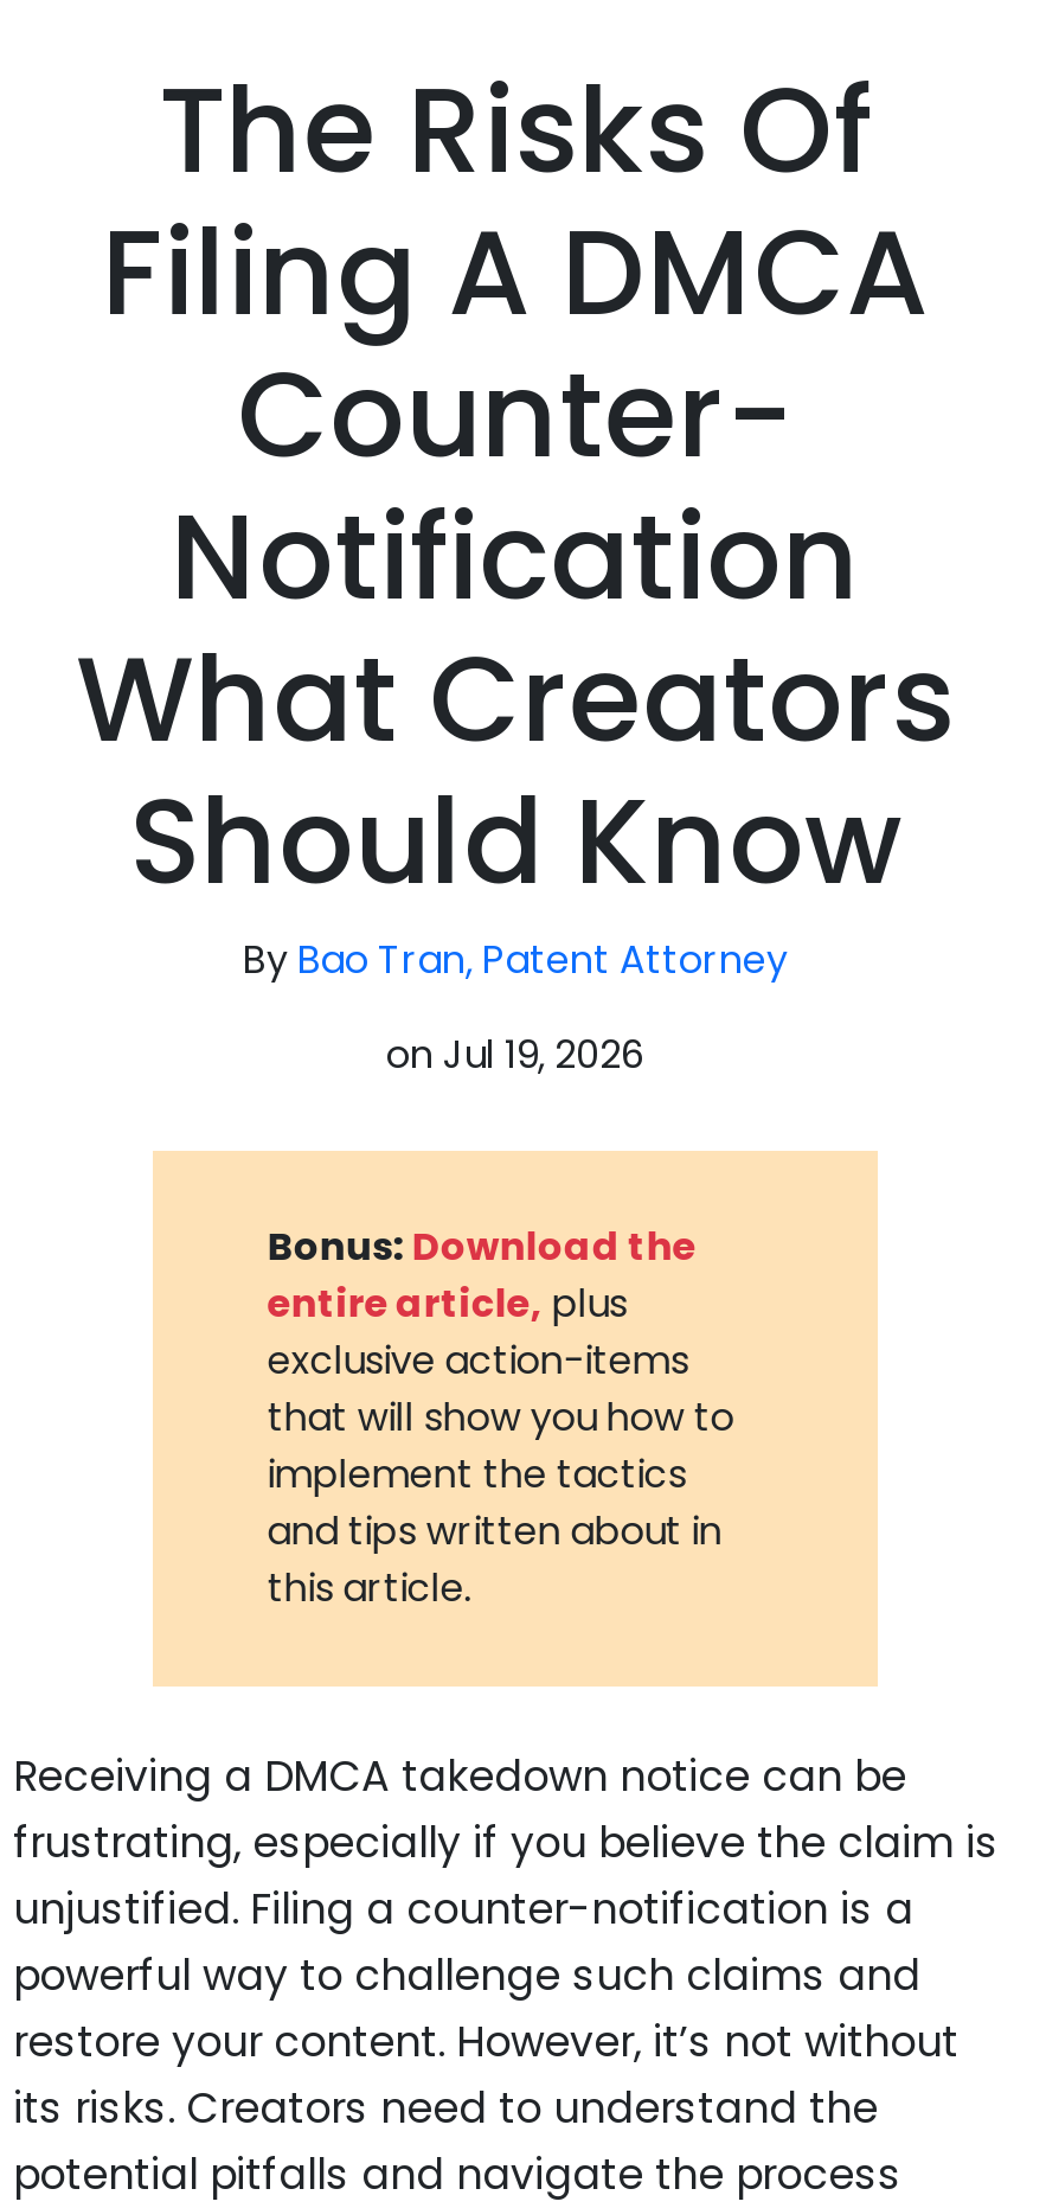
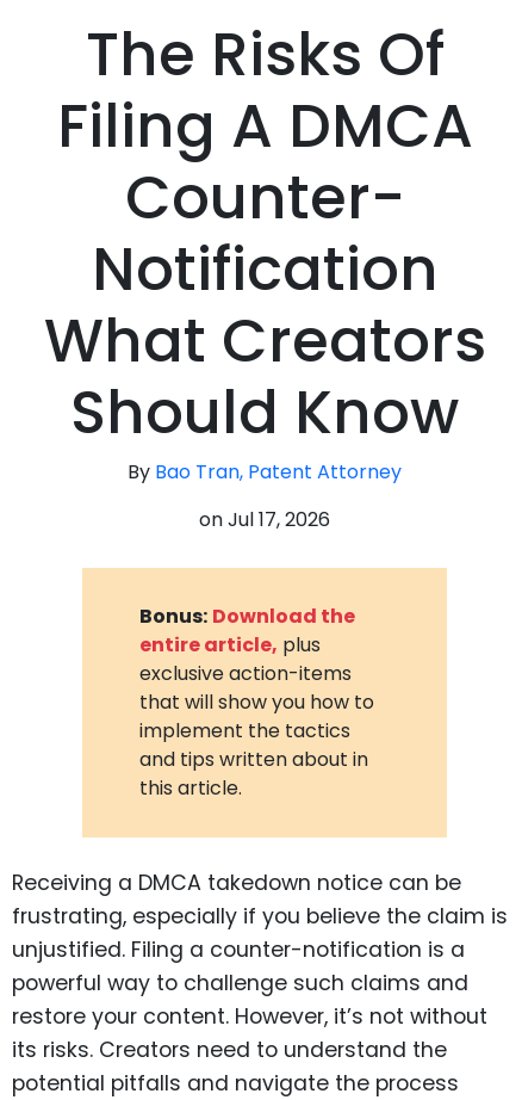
- on Jul 19, 2026
+ on Jul 17, 2026
